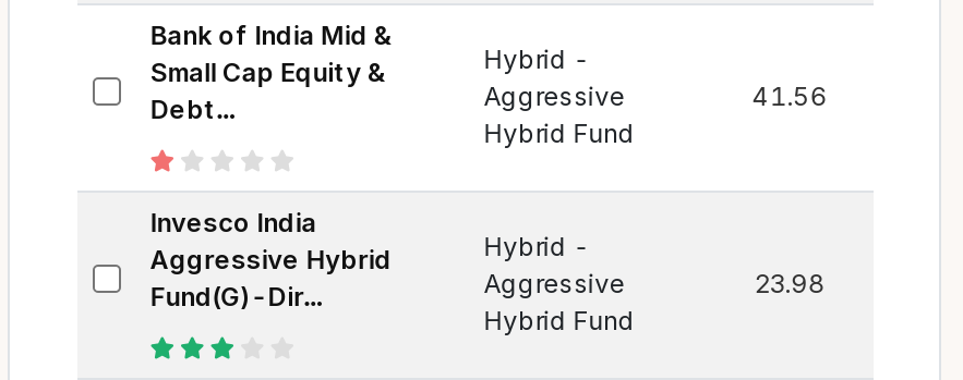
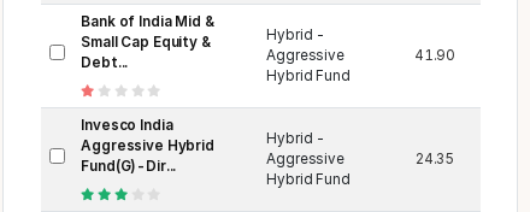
- 41.56
+ 41.90

- 23.98
+ 24.35
